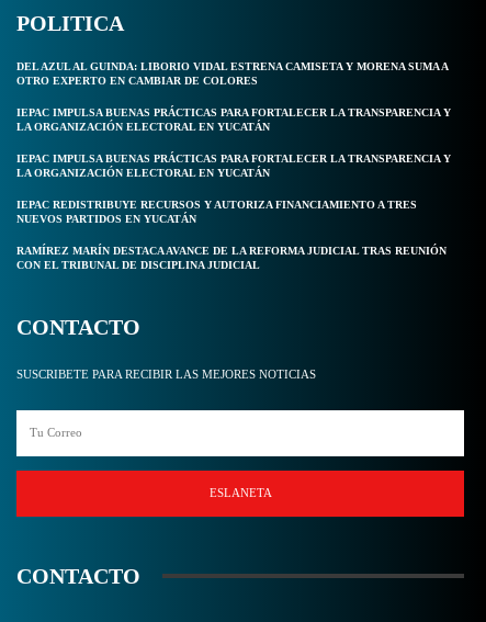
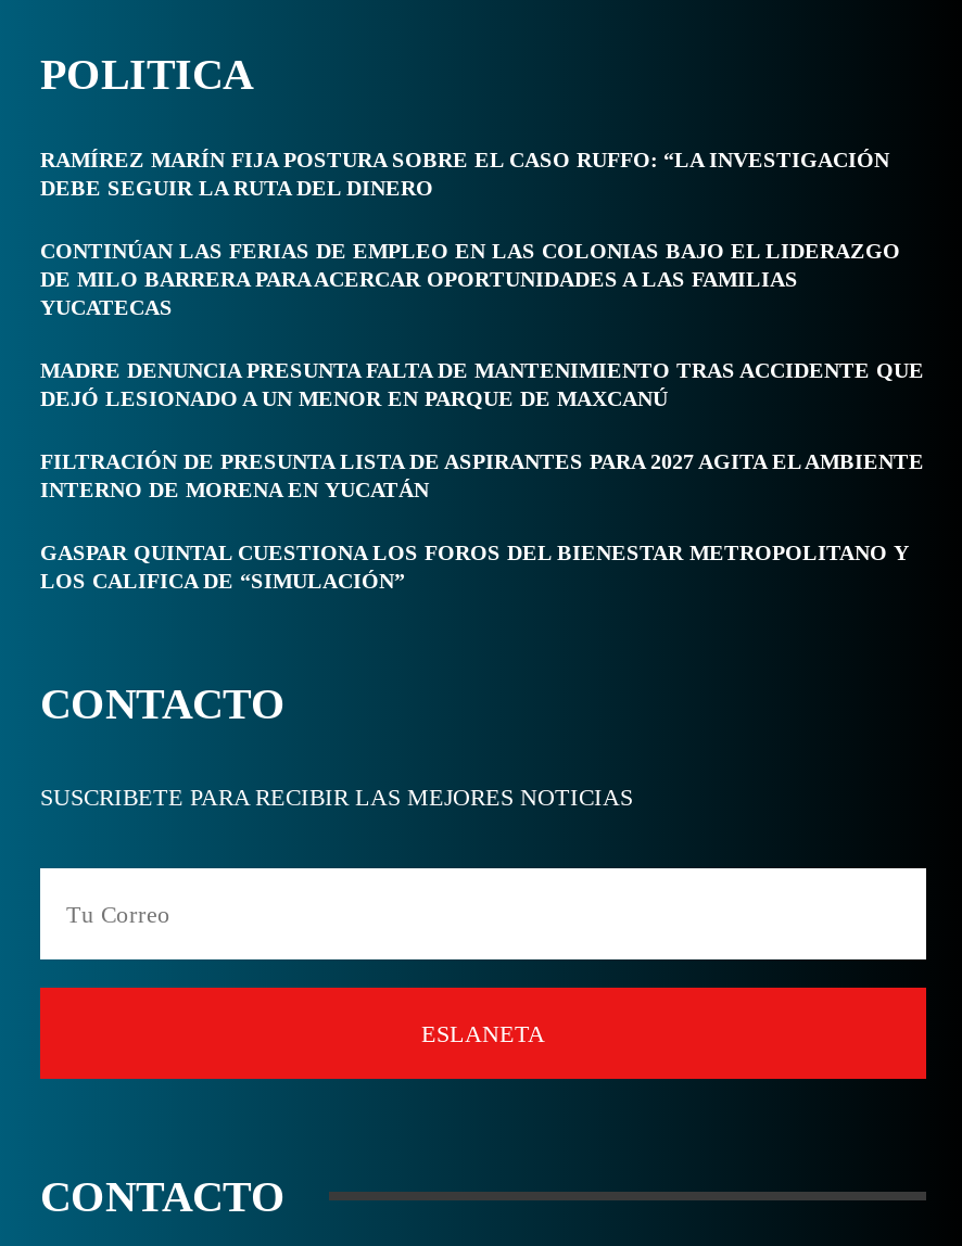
- DEL AZUL AL GUINDA: LIBORIO VIDAL ESTRENA CAMISETA Y MORENA SUMA A
- OTRO EXPERTO EN CAMBIAR DE COLORES
+ RAMÍREZ MARÍN FIJA POSTURA SOBRE EL CASO RUFFO: “LA INVESTIGACIÓN
+ DEBE SEGUIR LA RUTA DEL DINERO

- IEPAC IMPULSA BUENAS PRÁCTICAS PARA FORTALECER LA TRANSPARENCIA Y
- LA ORGANIZACIÓN ELECTORAL EN YUCATÁN
+ CONTINÚAN LAS FERIAS DE EMPLEO EN LAS COLONIAS BAJO EL LIDERAZGO
+ DE MILO BARRERA PARA ACERCAR OPORTUNIDADES A LAS FAMILIAS
+ YUCATECAS

- IEPAC IMPULSA BUENAS PRÁCTICAS PARA FORTALECER LA TRANSPARENCIA Y
- LA ORGANIZACIÓN ELECTORAL EN YUCATÁN
+ MADRE DENUNCIA PRESUNTA FALTA DE MANTENIMIENTO TRAS ACCIDENTE QUE
+ DEJÓ LESIONADO A UN MENOR EN PARQUE DE MAXCANÚ

- IEPAC REDISTRIBUYE RECURSOS Y AUTORIZA FINANCIAMIENTO A TRES
- NUEVOS PARTIDOS EN YUCATÁN
+ FILTRACIÓN DE PRESUNTA LISTA DE ASPIRANTES PARA 2027 AGITA EL AMBIENTE
+ INTERNO DE MORENA EN YUCATÁN

- RAMÍREZ MARÍN DESTACA AVANCE DE LA REFORMA JUDICIAL TRAS REUNIÓN
- CON EL TRIBUNAL DE DISCIPLINA JUDICIAL
+ GASPAR QUINTAL CUESTIONA LOS FOROS DEL BIENESTAR METROPOLITANO Y
+ LOS CALIFICA DE “SIMULACIÓN”
